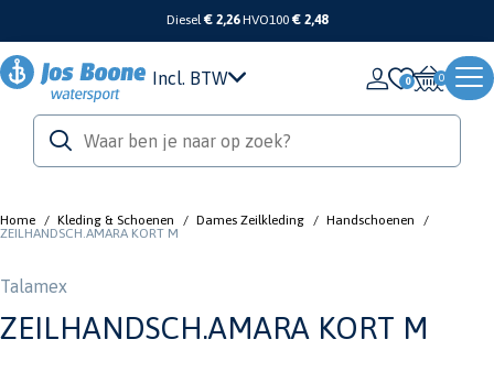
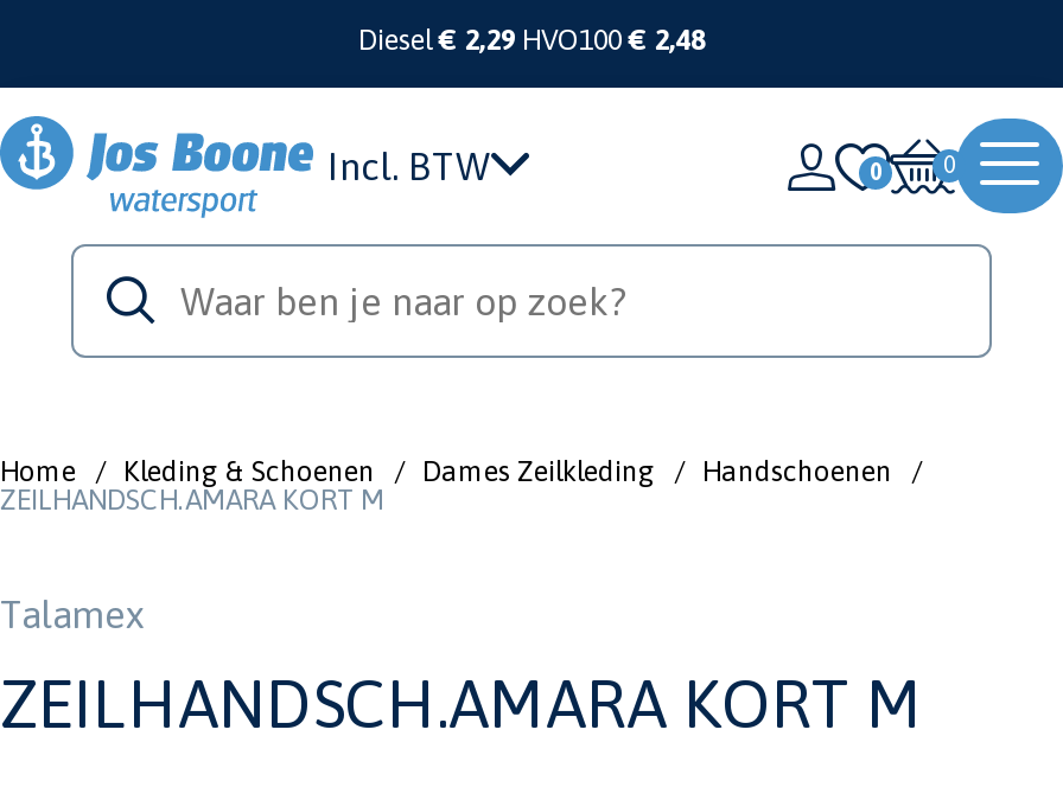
- Diesel€ 2,26 HVO100 € 2,48
+ Diesel€ 2,29 HVO100 € 2,48
